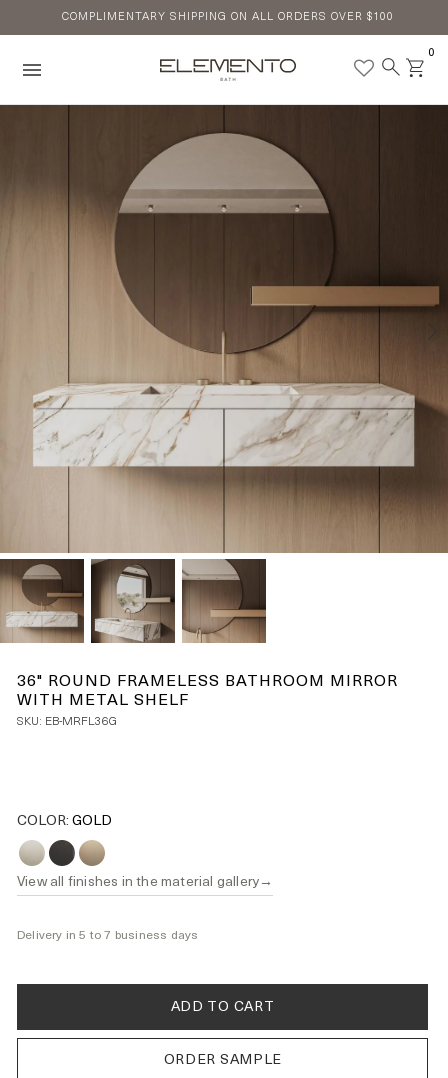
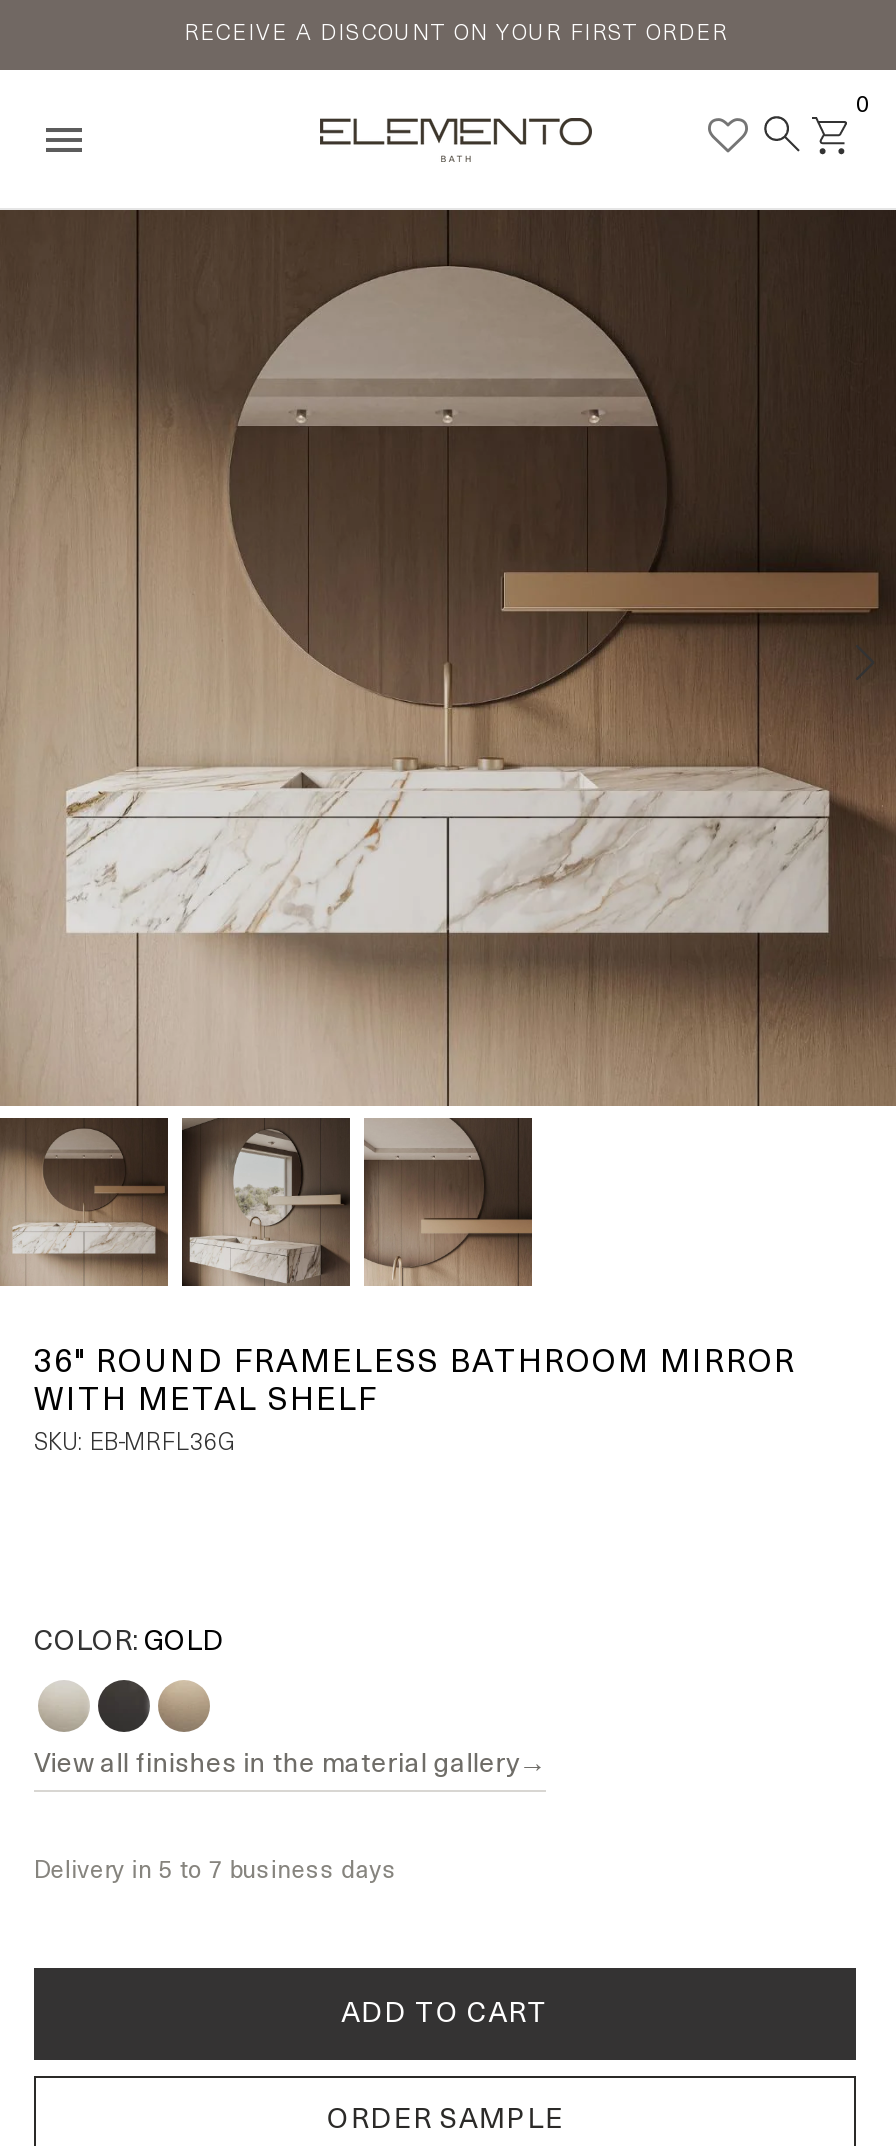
- COMPLIMENTARY SHIPPING ON ALL ORDERS OVER $100
+ RECEIVE A DISCOUNT ON YOUR FIRST ORDER
